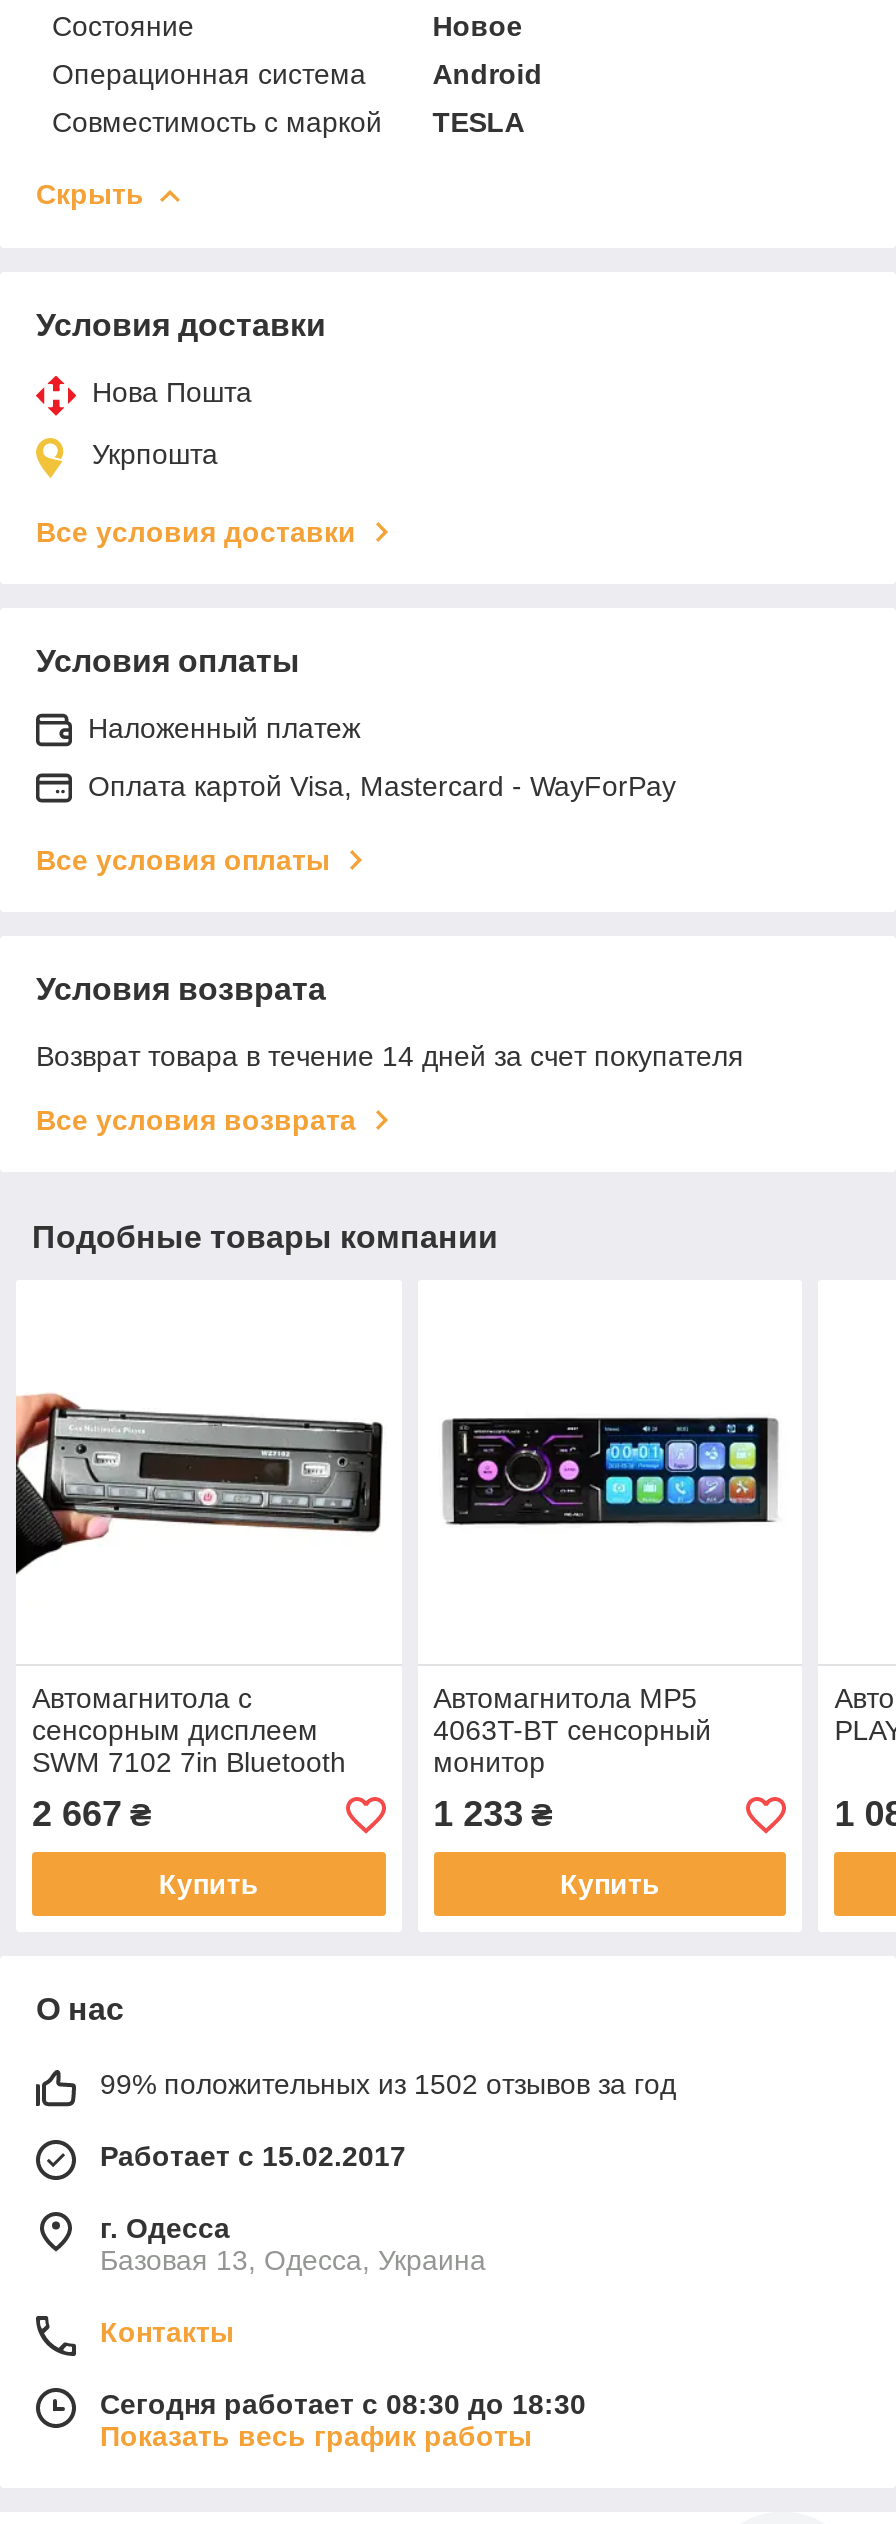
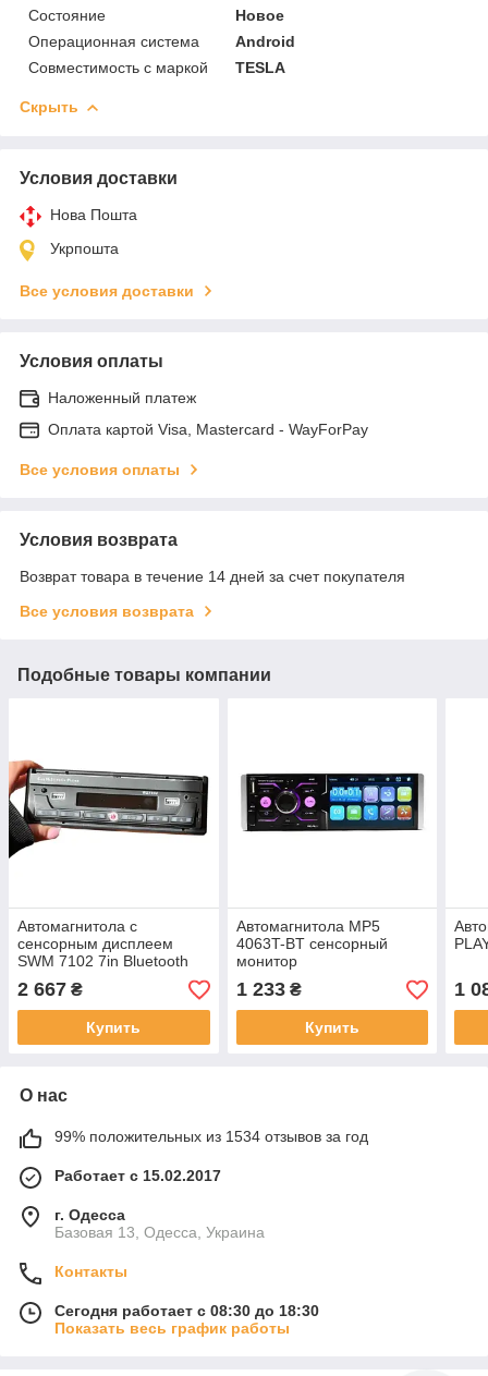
- 99% положительных из 1502 отзывов за год
+ 99% положительных из 1534 отзывов за год
